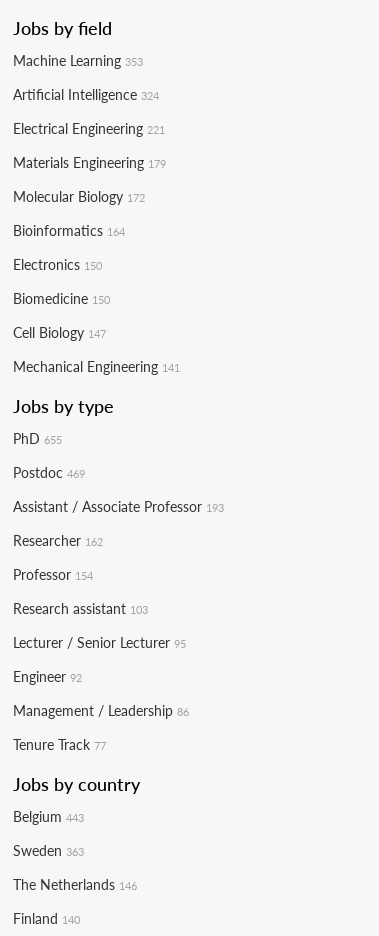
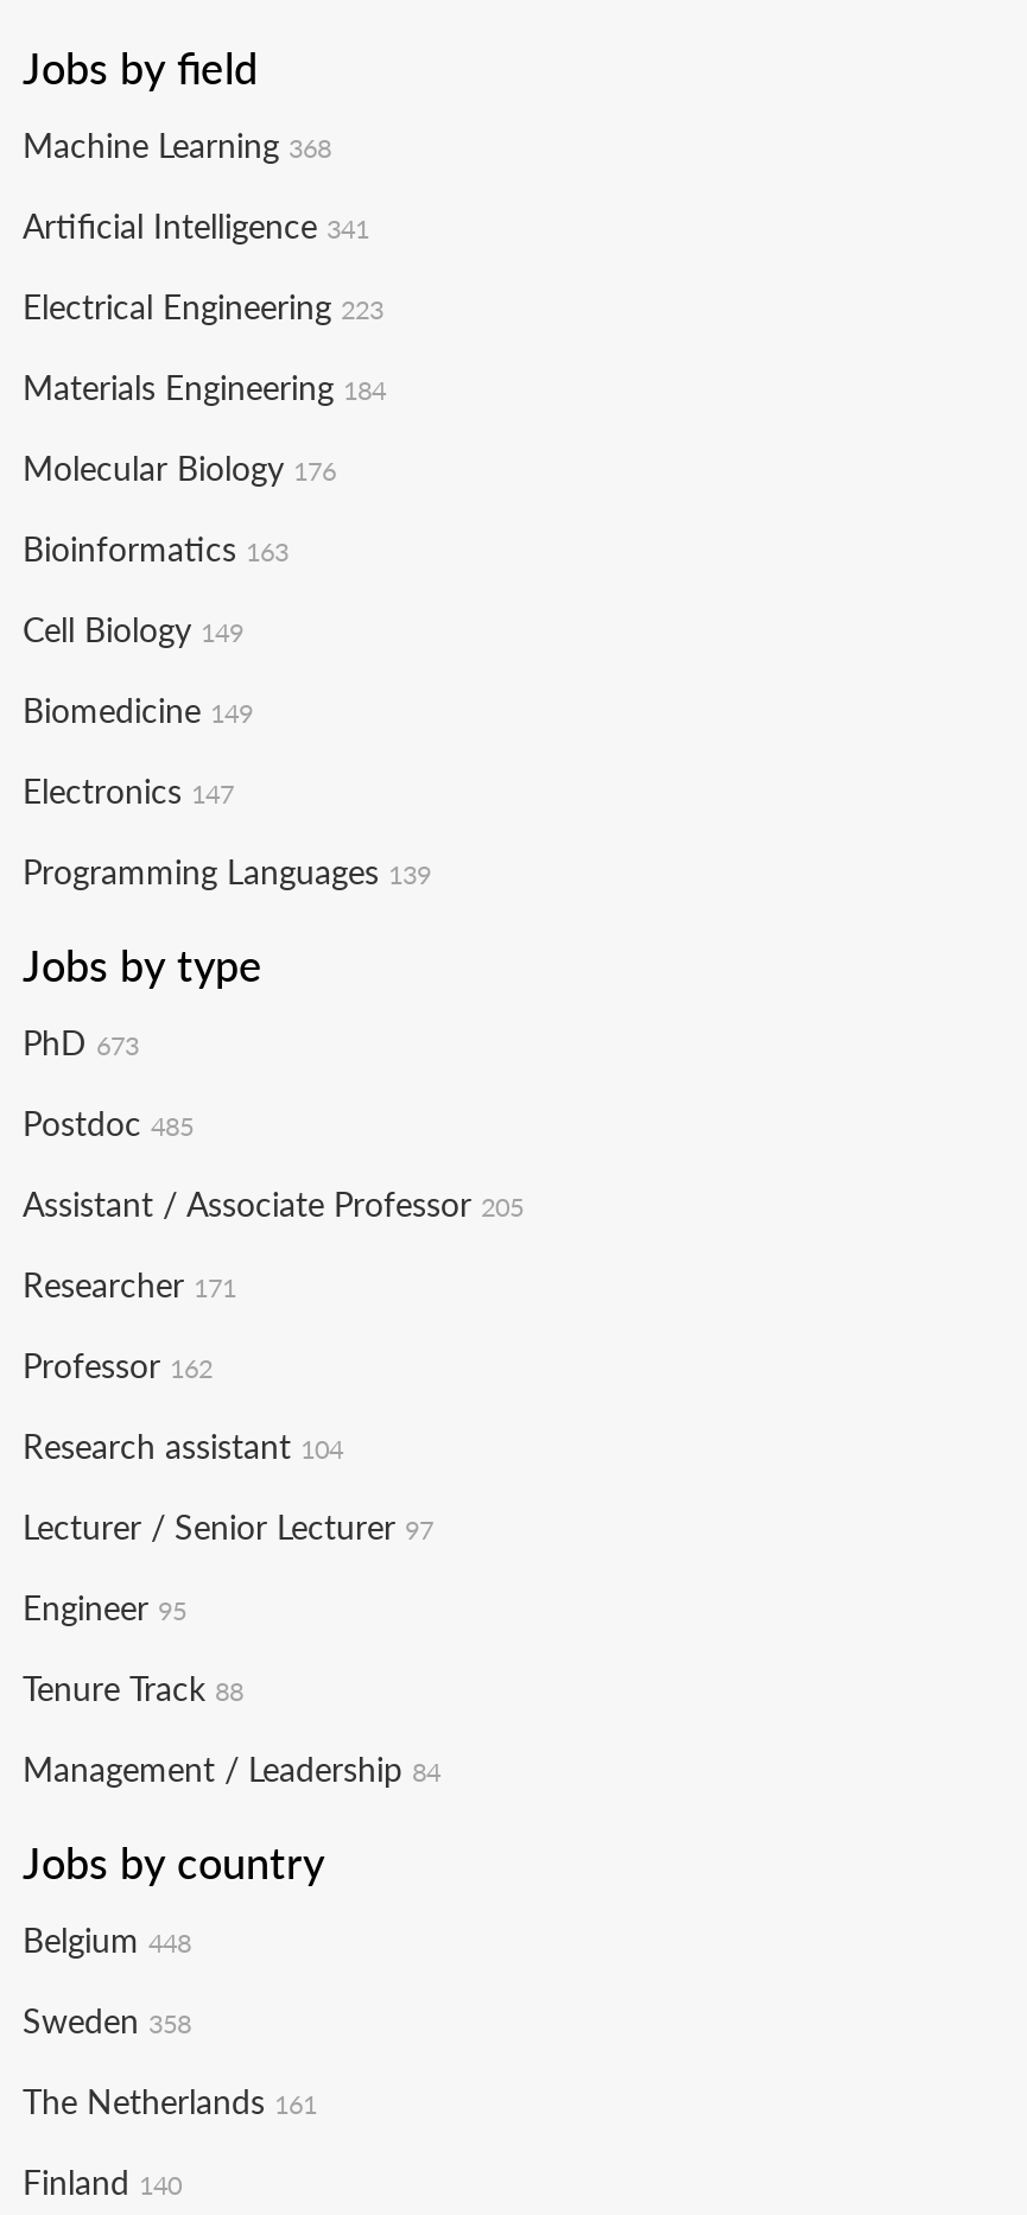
- Machine Learning 353
+ Machine Learning 368

- Artificial Intelligence 324
+ Artificial Intelligence 341

- Electrical Engineering 221
+ Electrical Engineering 223

- Materials Engineering 179
+ Materials Engineering 184

- Molecular Biology 172
+ Molecular Biology 176

- Bioinformatics 164
+ Bioinformatics 163

- Electronics 150
+ Cell Biology 149

- Biomedicine 150
+ Biomedicine 149

- Cell Biology 147
+ Electronics 147

- Mechanical Engineering 141
+ Programming Languages 139

- PhD 655
+ PhD 673

- Postdoc 469
+ Postdoc 485

- Assistant / Associate Professor 193
+ Assistant / Associate Professor 205

- Researcher 162
+ Researcher 171

- Professor 154
+ Professor 162

- Research assistant 103
+ Research assistant 104

- Lecturer / Senior Lecturer 95
+ Lecturer / Senior Lecturer 97

- Engineer 92
+ Engineer 95

- Management / Leadership 86
+ Tenure Track 88

- Tenure Track 77
+ Management / Leadership 84

- Belgium 443
+ Belgium 448

- Sweden 363
+ Sweden 358

- The Netherlands 146
+ The Netherlands 161
